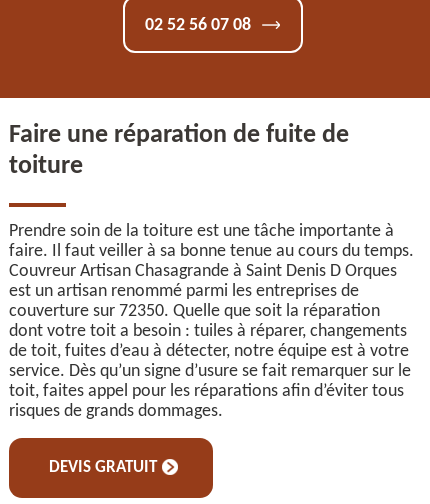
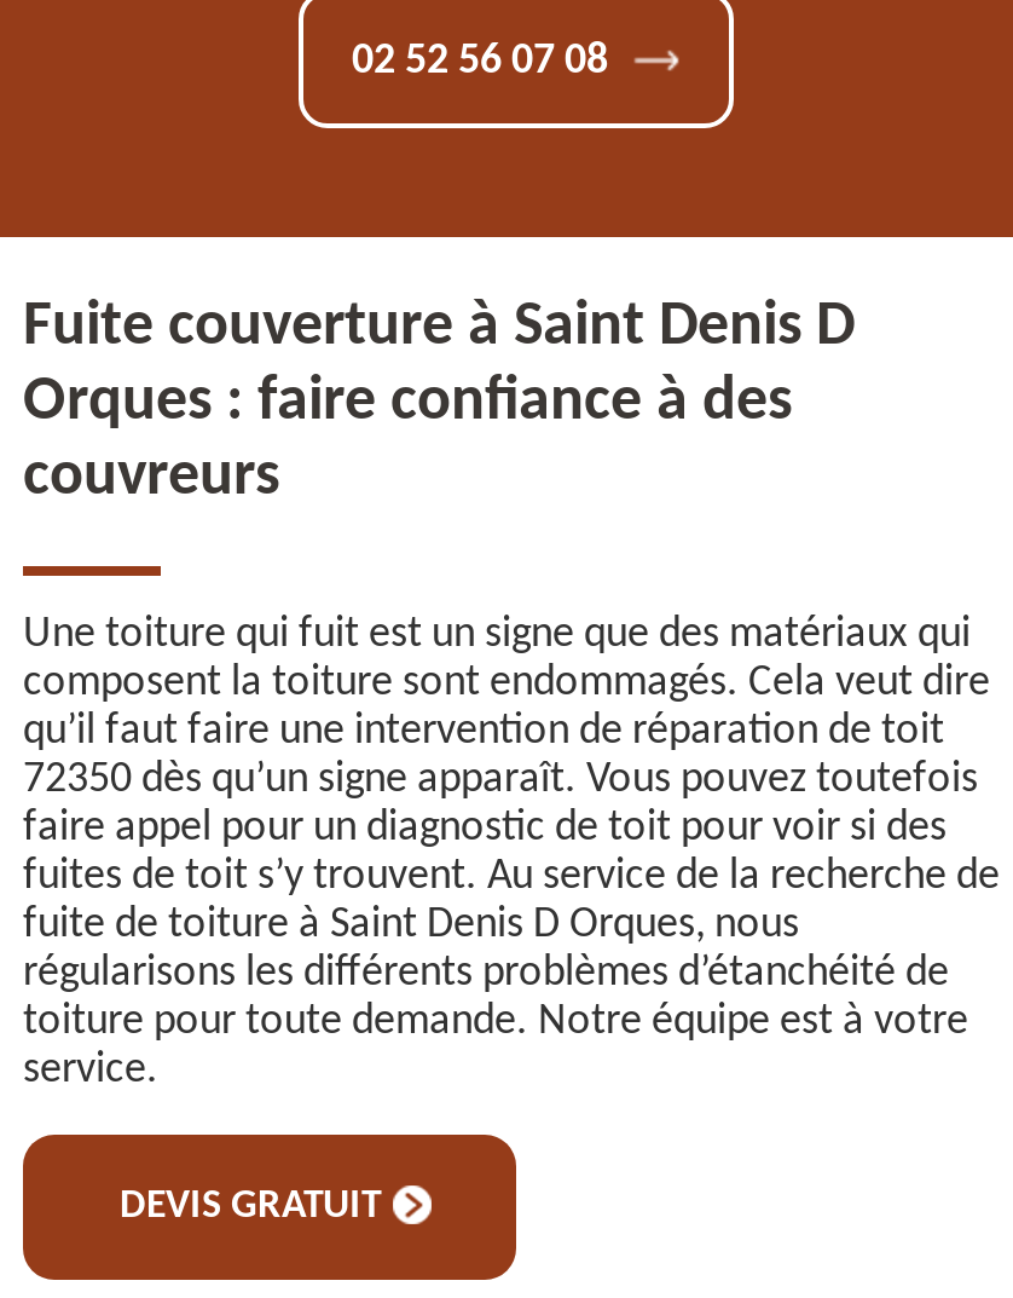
- Faire une réparation de fuite de
- toiture
+ Fuite couverture à Saint Denis D
+ Orques : faire confiance à des
+ couvreurs

- Prendre soin de la toiture est une tâche importante à
- faire. Il faut veiller à sa bonne tenue au cours du temps.
- Couvreur Artisan Chasagrande à Saint Denis D Orques
- est un artisan renommé parmi les entreprises de
- couverture sur 72350. Quelle que soit la réparation
- dont votre toit a besoin : tuiles à réparer, changements
- de toit, fuites d’eau à détecter, notre équipe est à votre
- service. Dès qu’un signe d’usure se fait remarquer sur le
- toit, faites appel pour les réparations afin d’éviter tous
- risques de grands dommages.
+ Une toiture qui fuit est un signe que des matériaux qui
+ composent la toiture sont endommagés. Cela veut dire
+ qu’il faut faire une intervention de réparation de toit
+ 72350 dès qu’un signe apparaît. Vous pouvez toutefois
+ faire appel pour un diagnostic de toit pour voir si des
+ fuites de toit s’y trouvent. Au service de la recherche de
+ fuite de toiture à Saint Denis D Orques, nous
+ régularisons les différents problèmes d’étanchéité de
+ toiture pour toute demande. Notre équipe est à votre
+ service.
